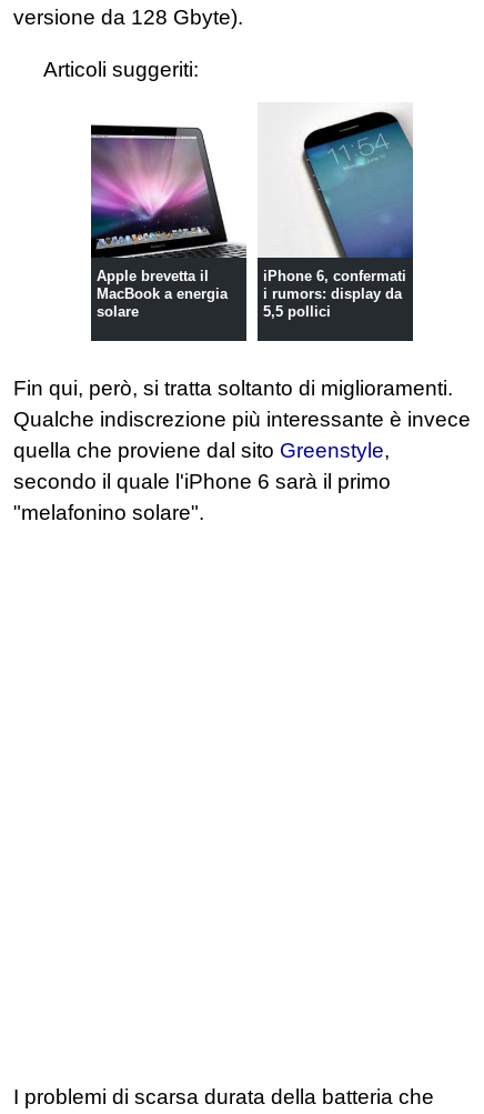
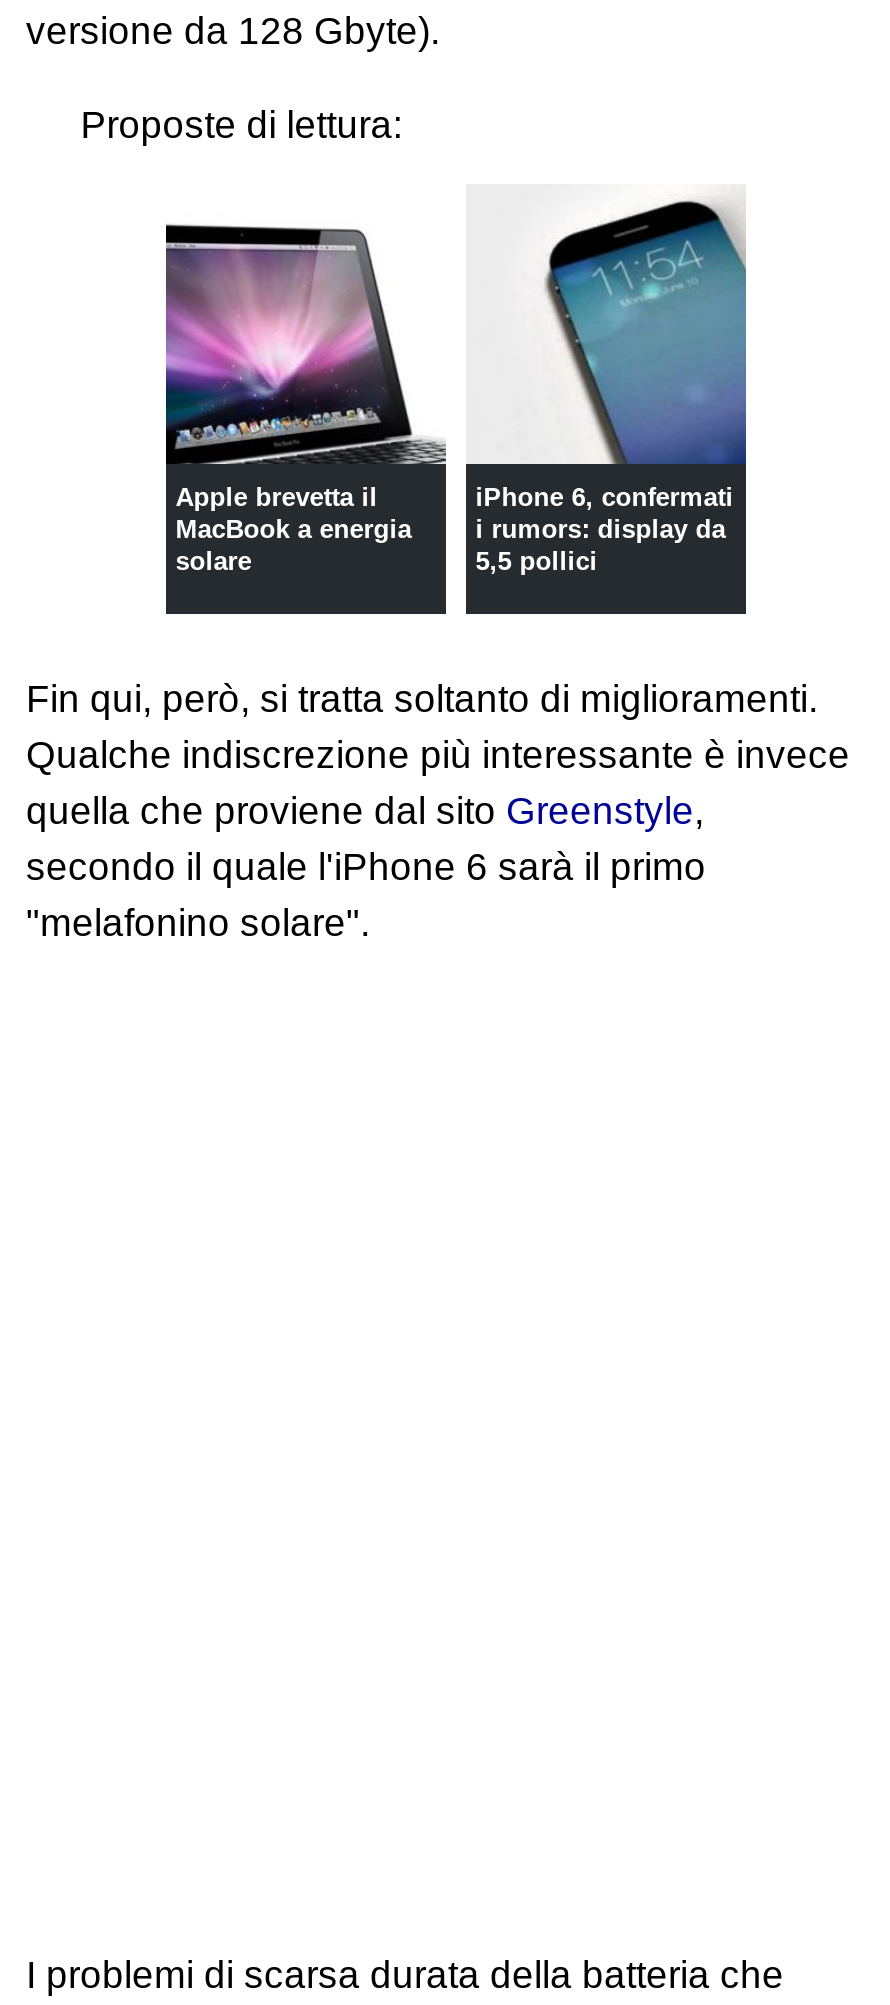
- Articoli suggeriti:
+ Proposte di lettura:
